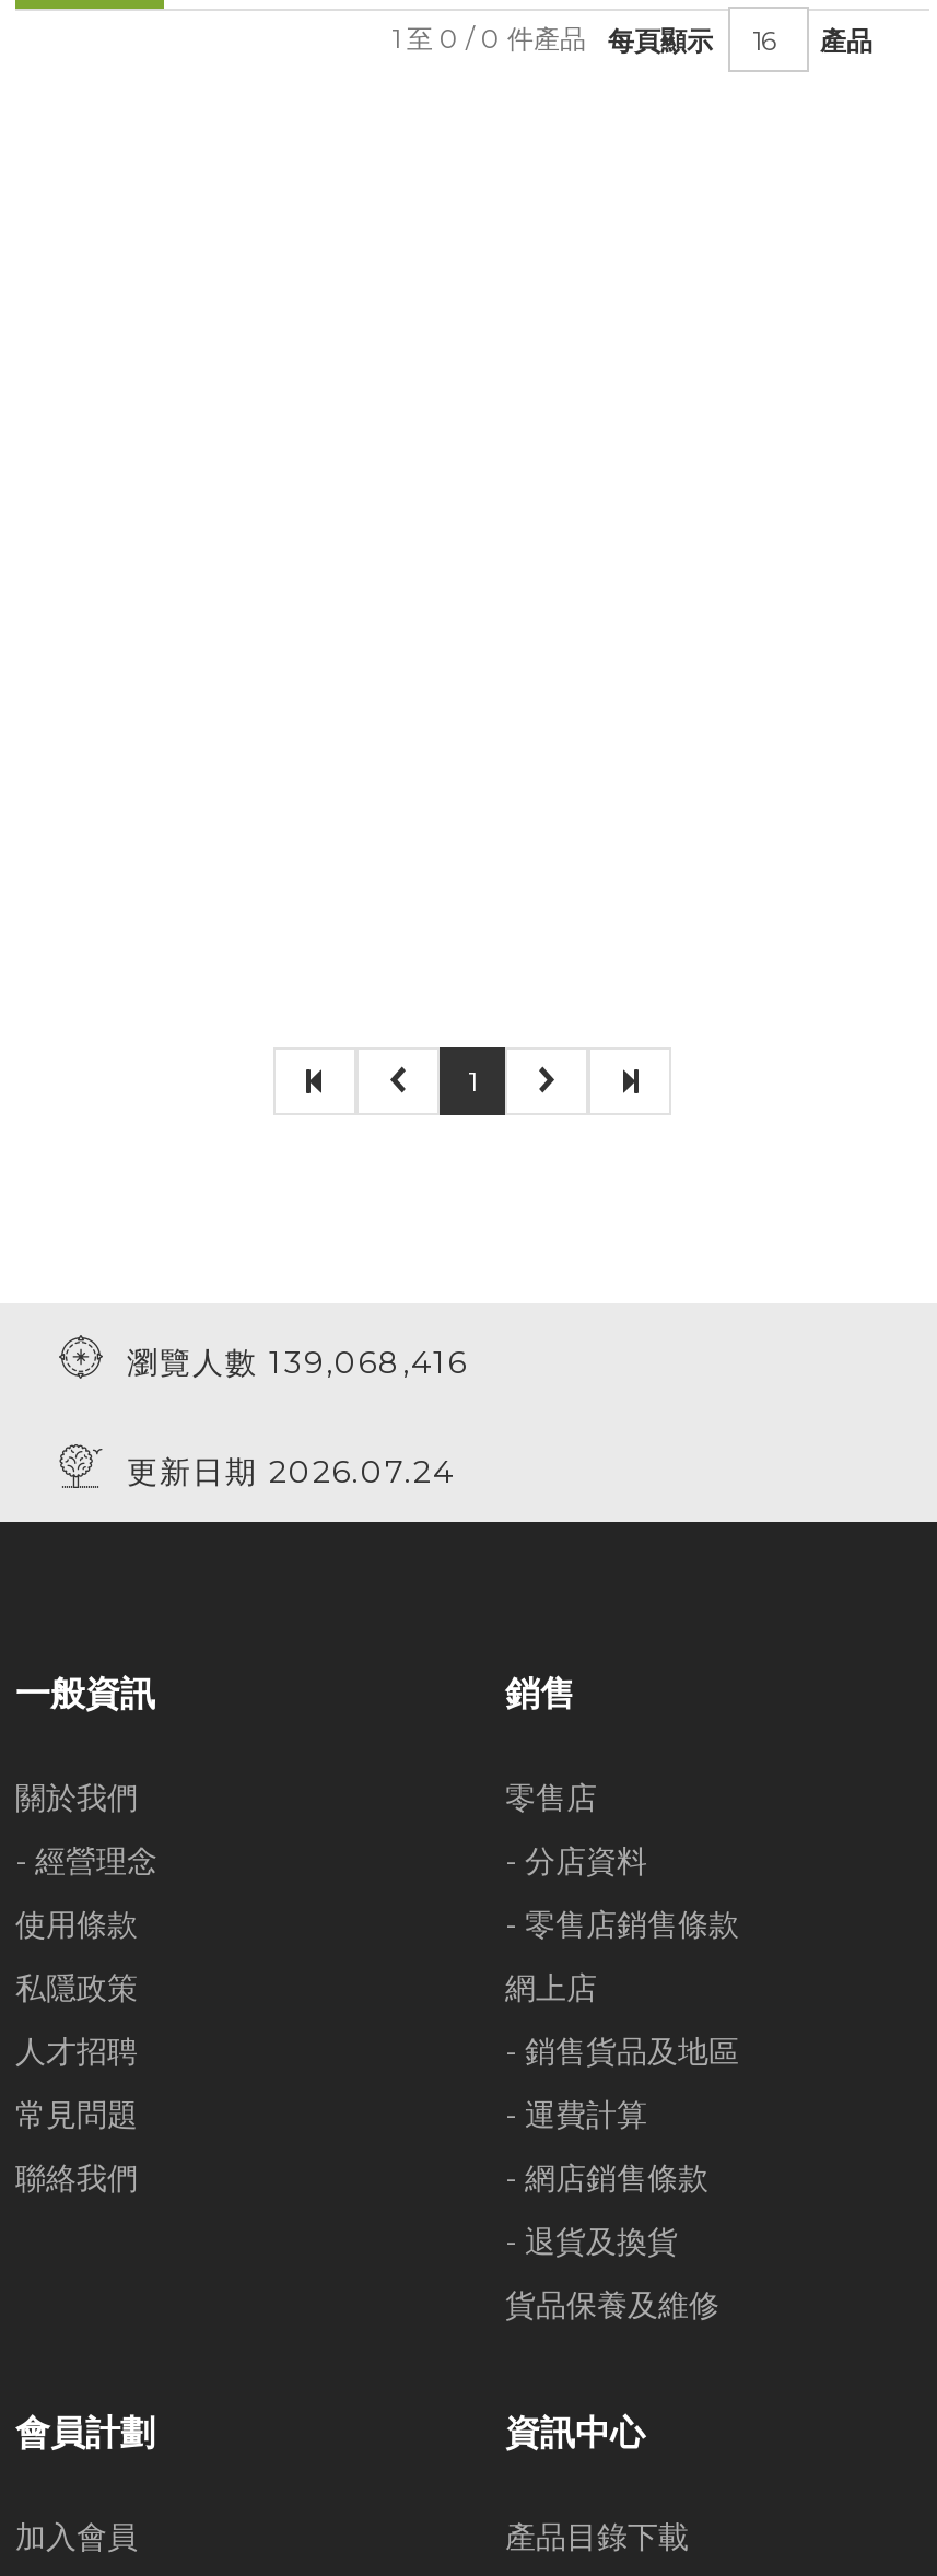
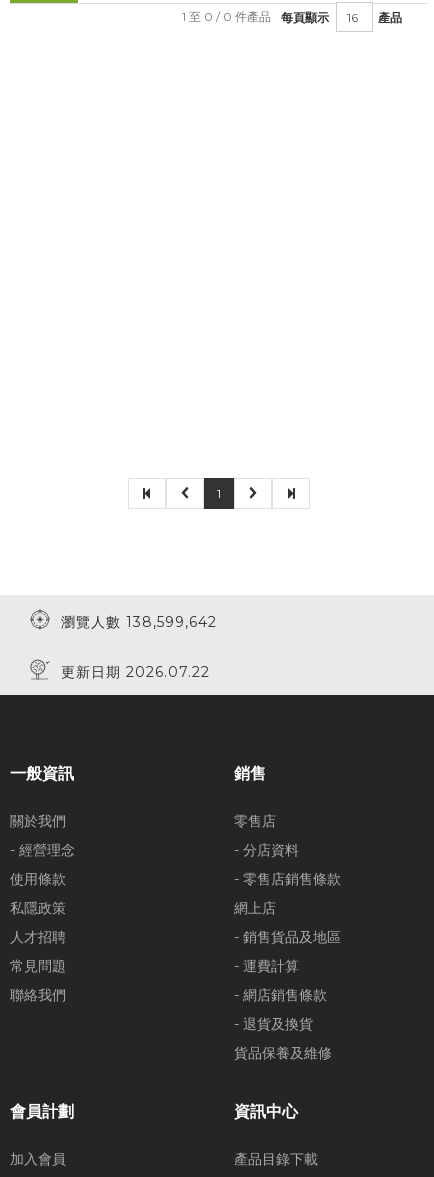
- 瀏覽人數 139,068,416
+ 瀏覽人數 138,599,642

- 更新日期 2026.07.24
+ 更新日期 2026.07.22
